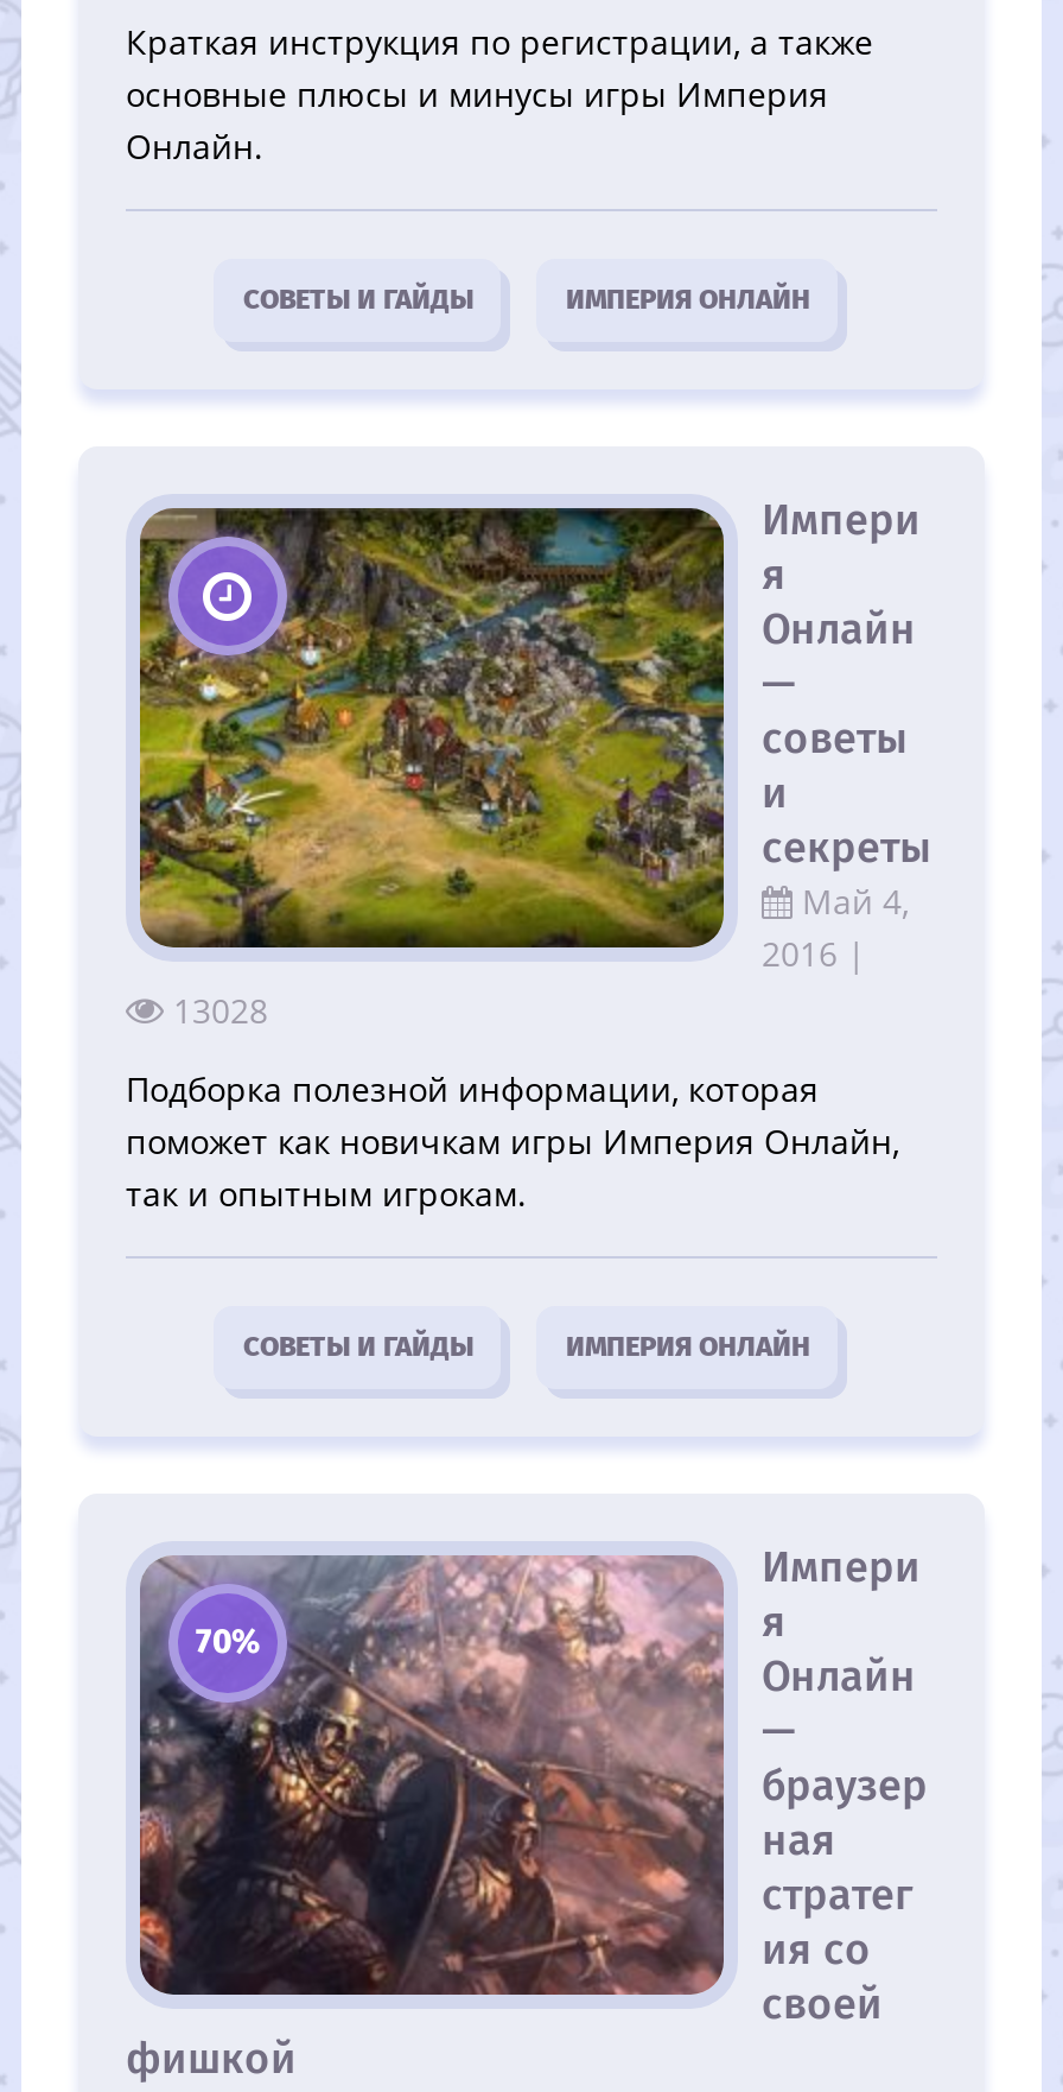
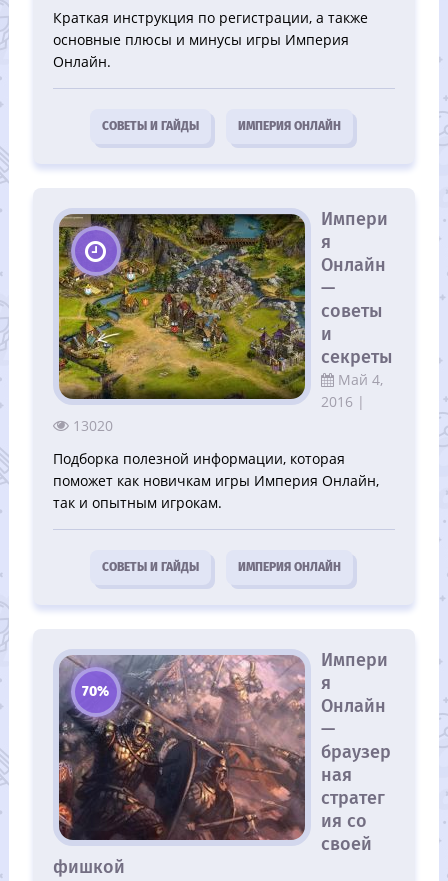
- 13028
+ 13020
